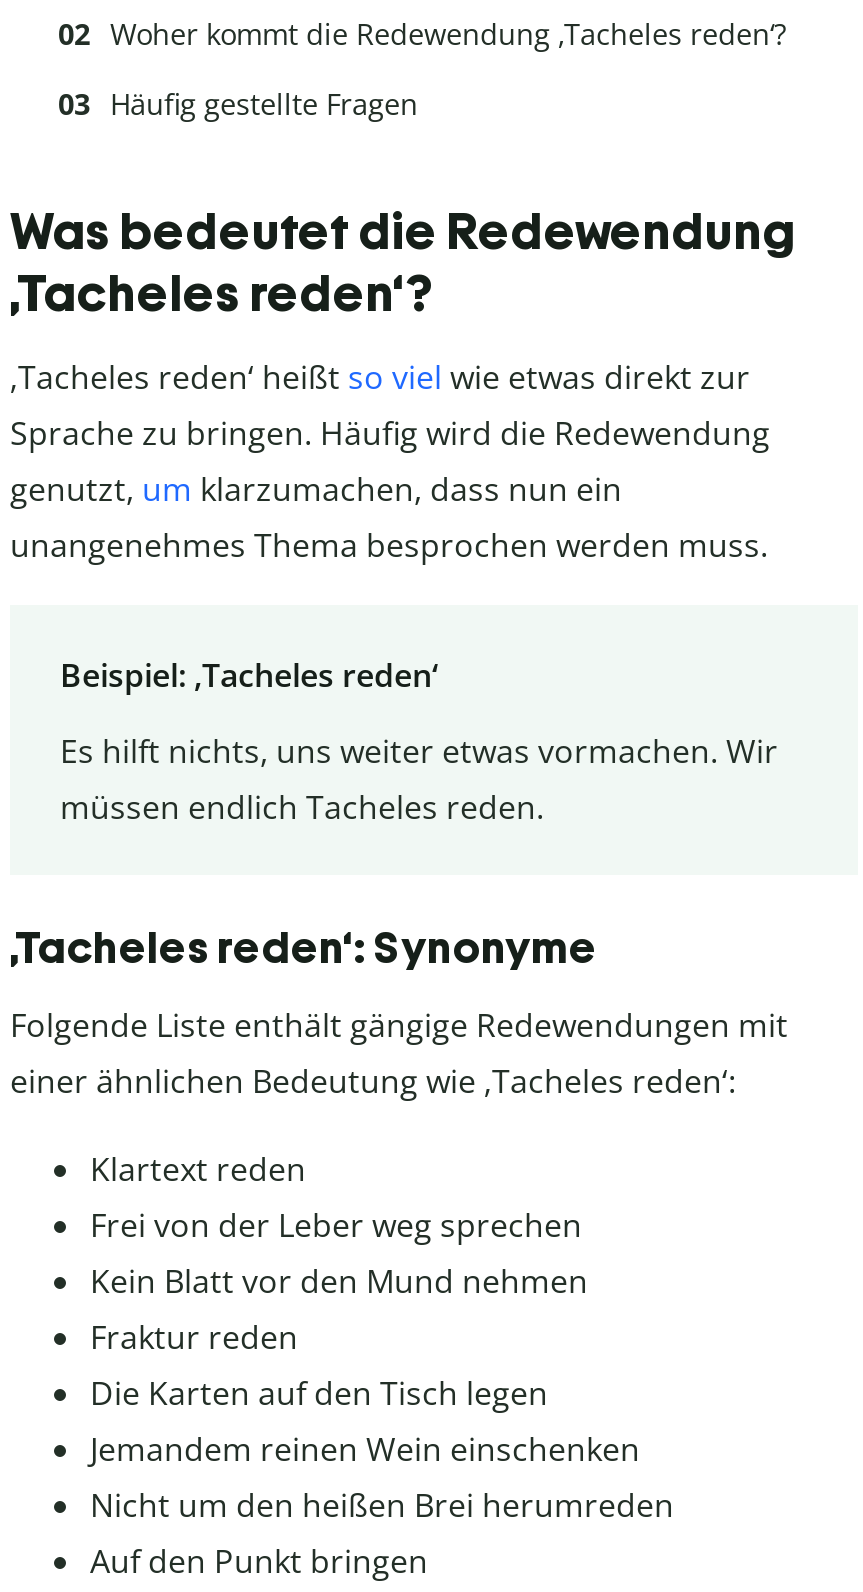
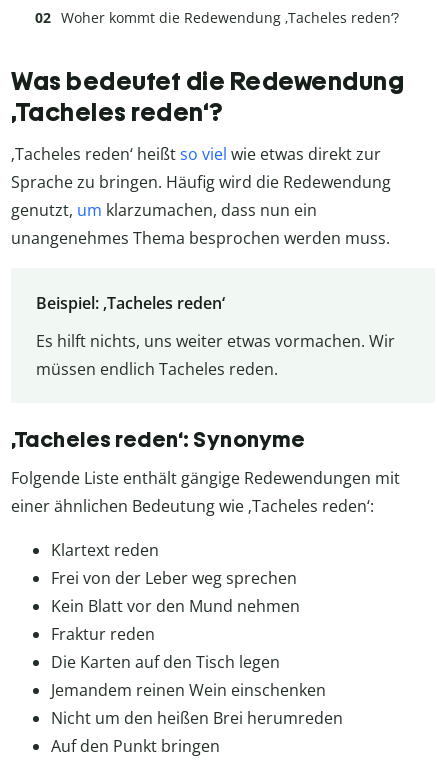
- Häufig gestellte Fragen
